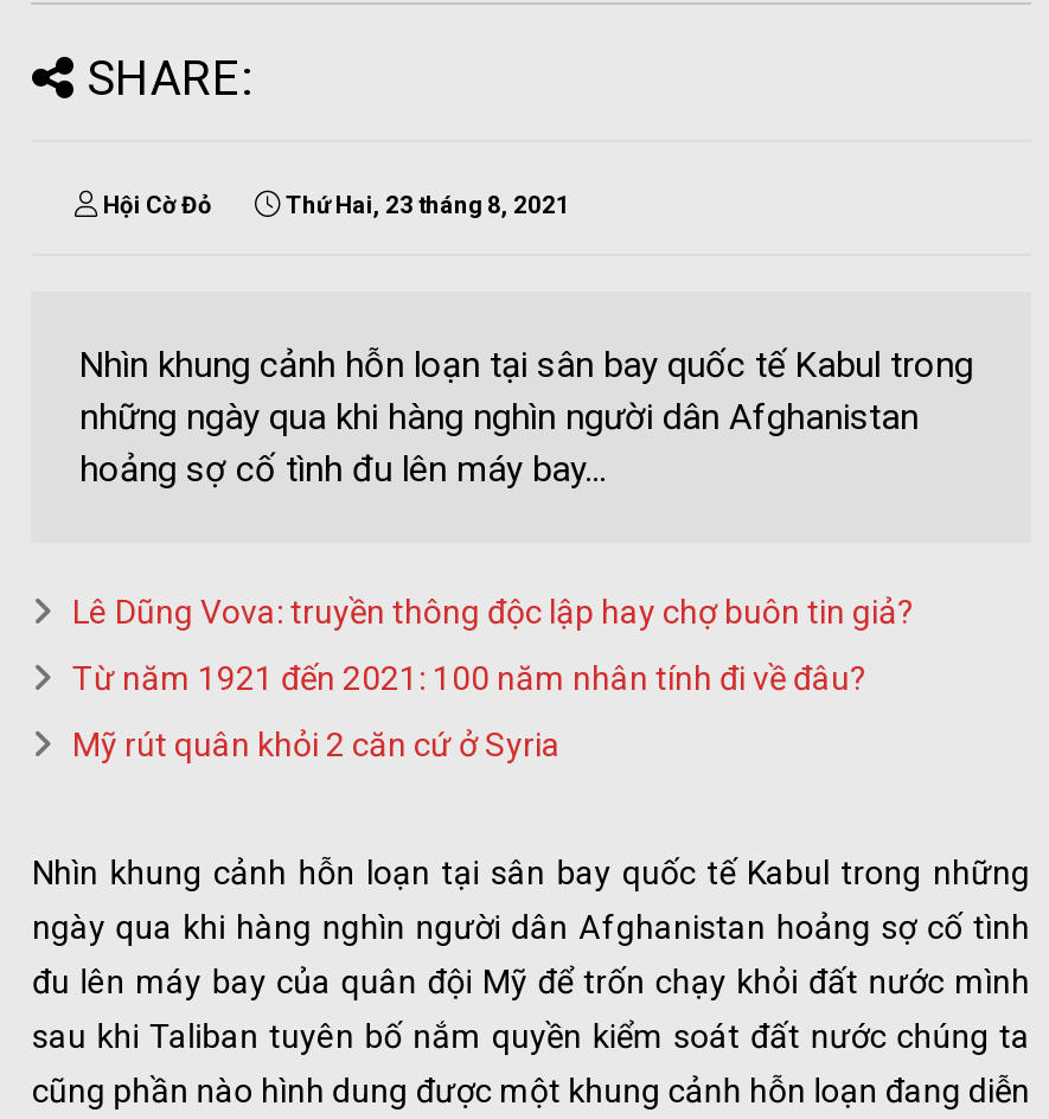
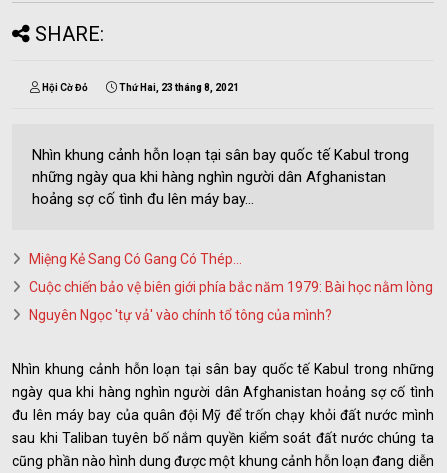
- Lê Dũng Vova: truyền thông độc lập hay chợ buôn tin giả?
+ Miệng Kẻ Sang Có Gang Có Thép…

- Từ năm 1921 đến 2021: 100 năm nhân tính đi về đâu?
+ Cuộc chiến bảo vệ biên giới phía bắc năm 1979: Bài học nằm lòng

- Mỹ rút quân khỏi 2 căn cứ ở Syria
+ Nguyên Ngọc 'tự vả' vào chính tổ tông của mình?
